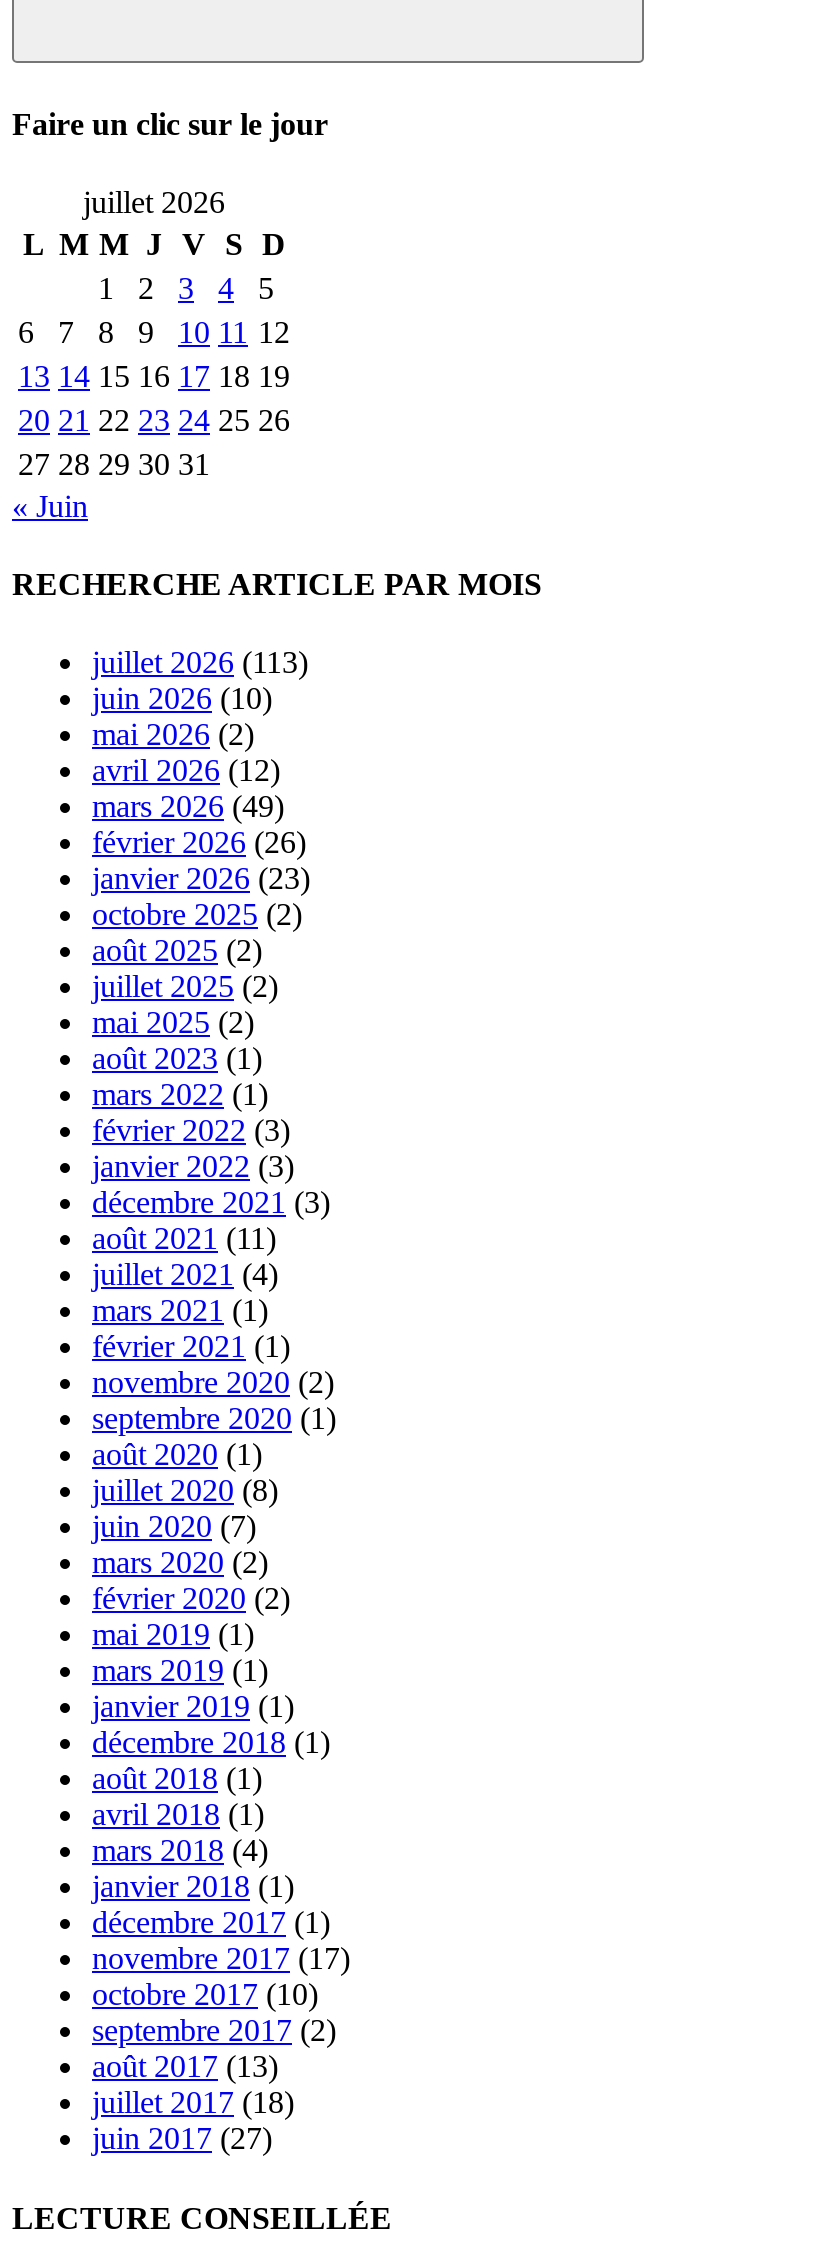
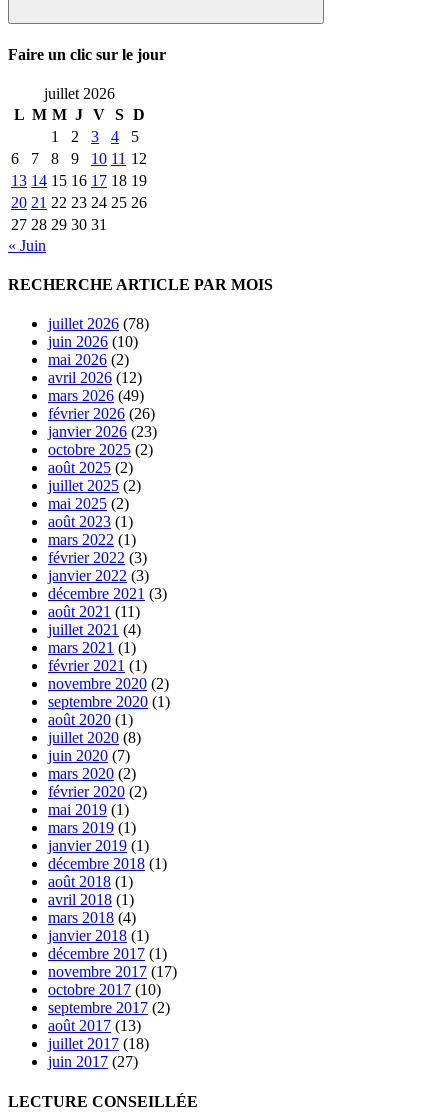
- juillet 2026 (113)
+ juillet 2026 (78)
